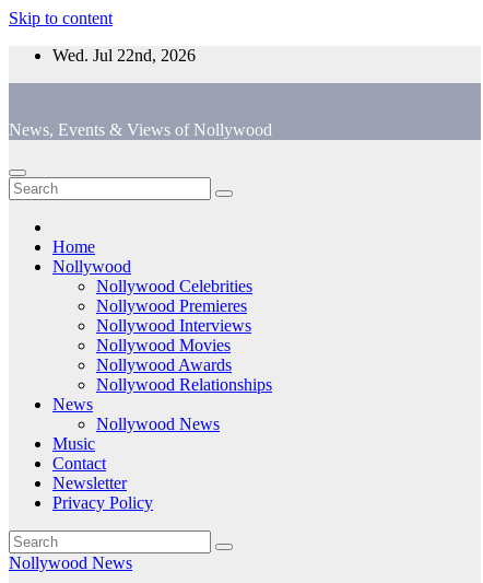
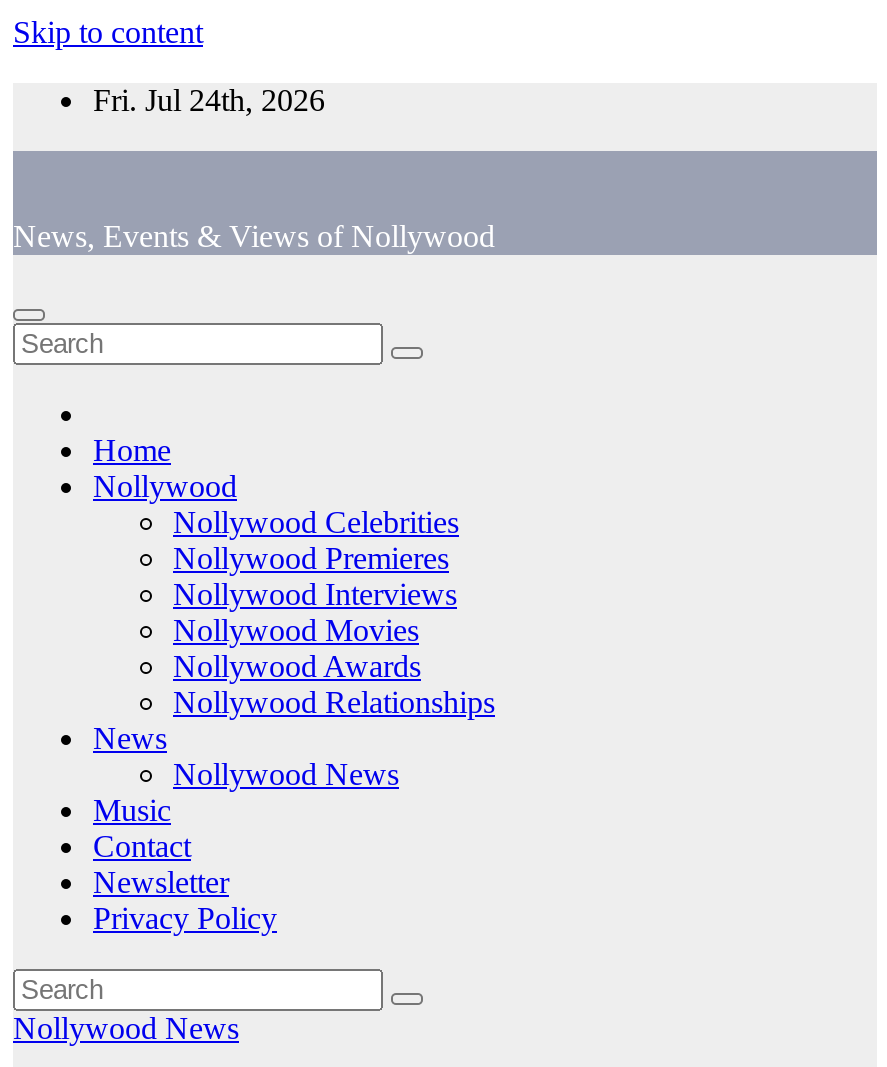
- Wed. Jul 22nd, 2026
+ Fri. Jul 24th, 2026
